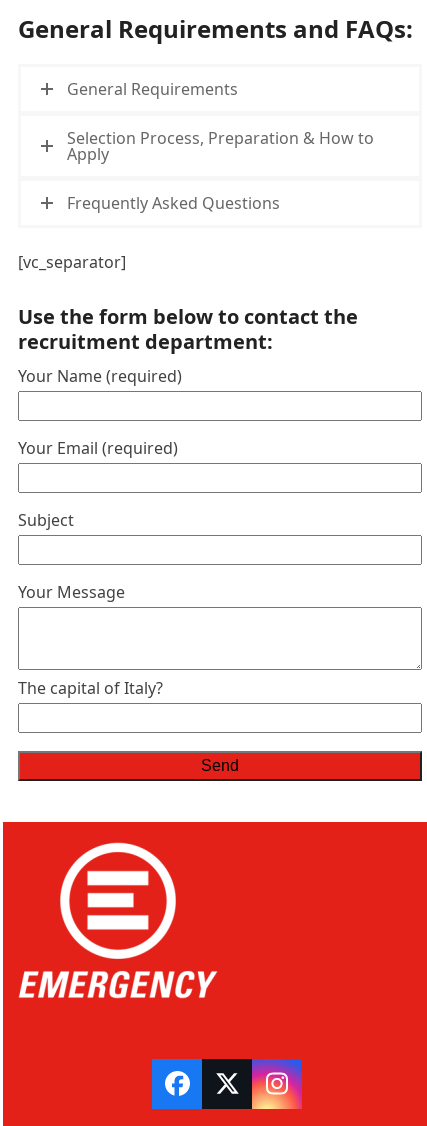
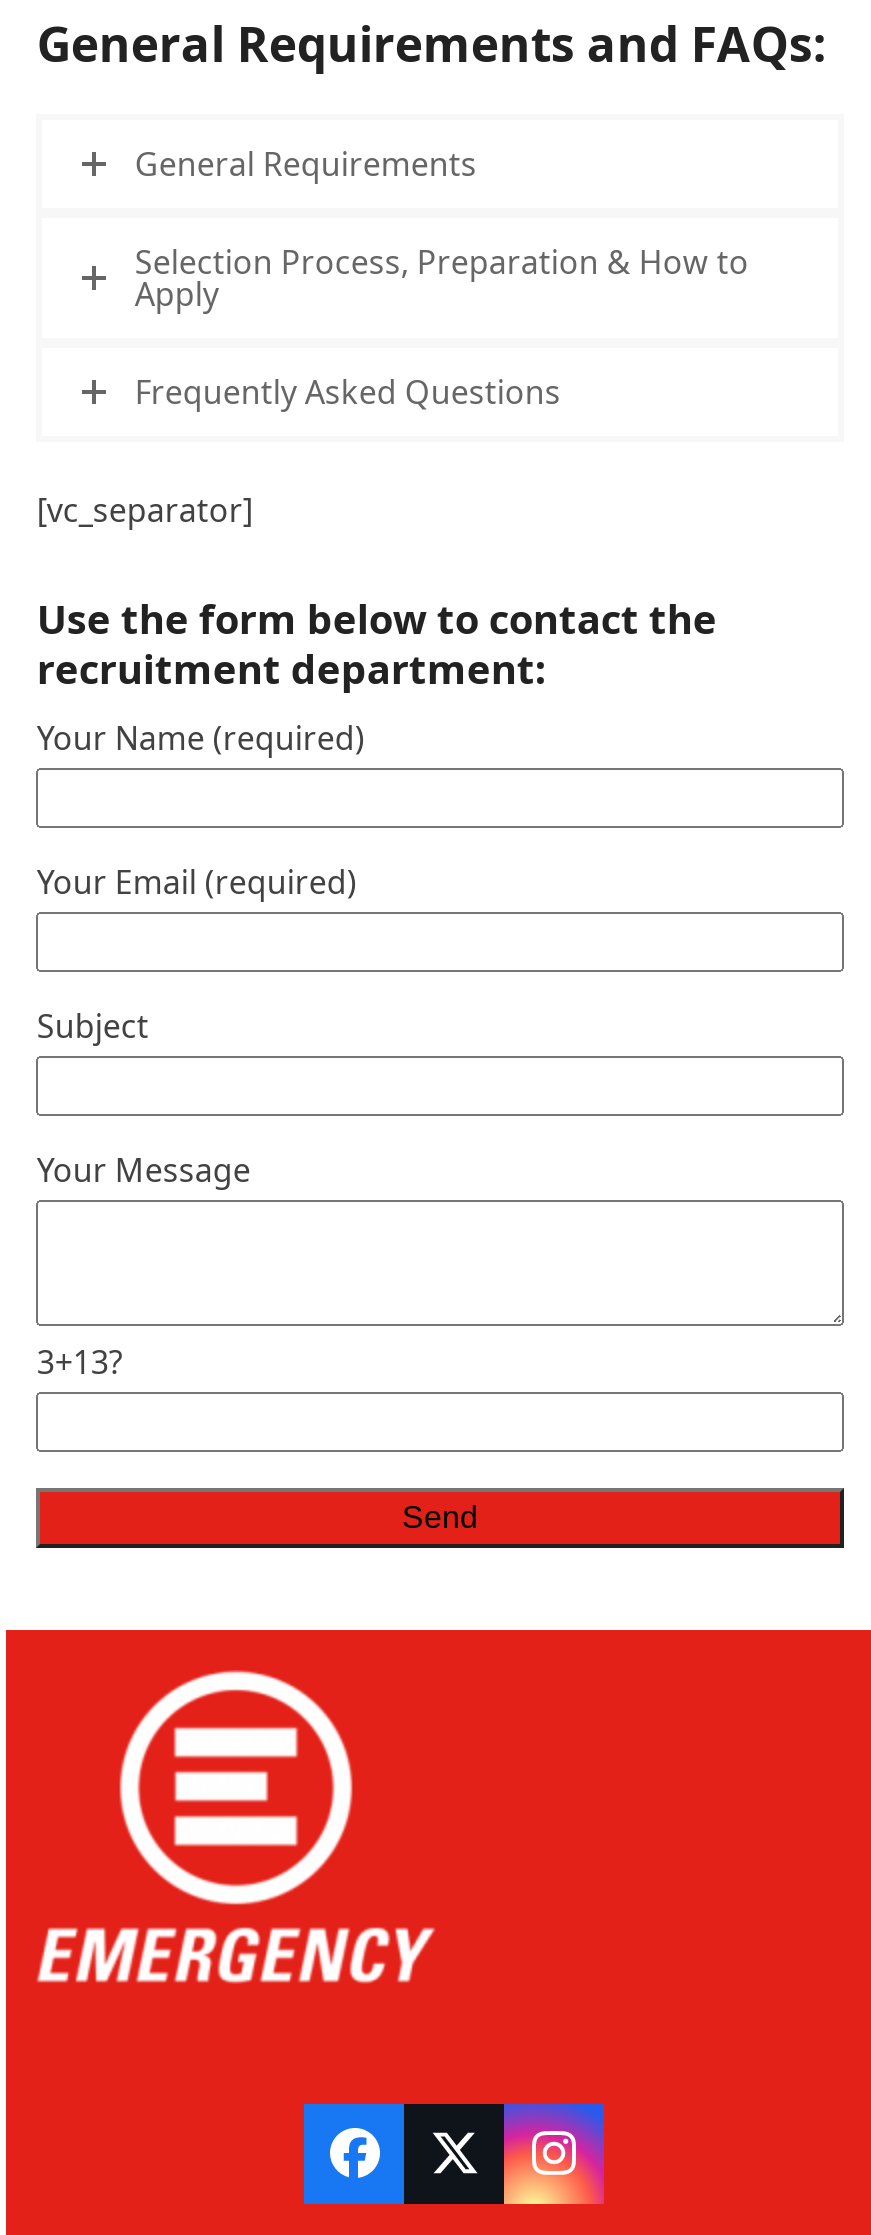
- The capital of Italy?
+ 3+13?
